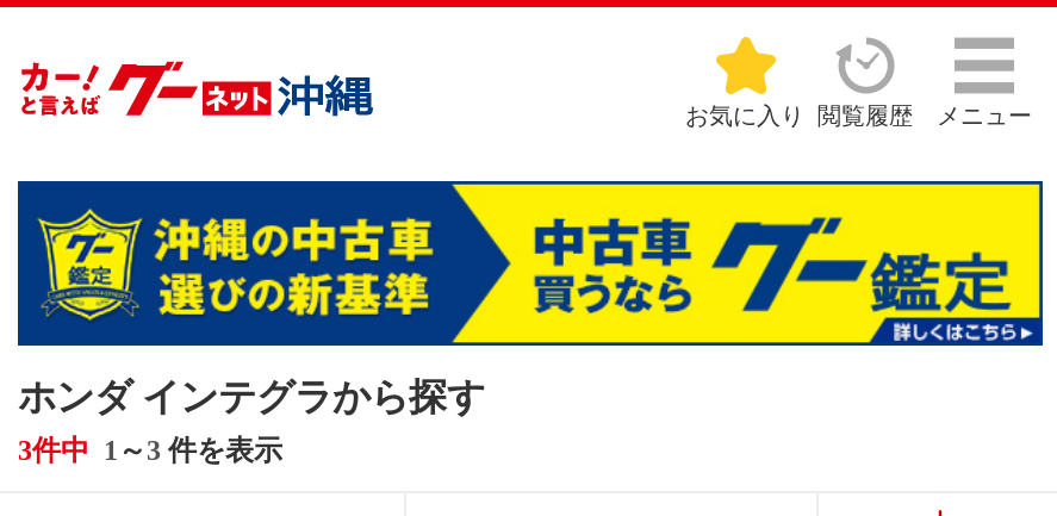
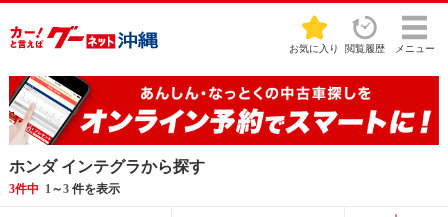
- [image]
+ [image]
